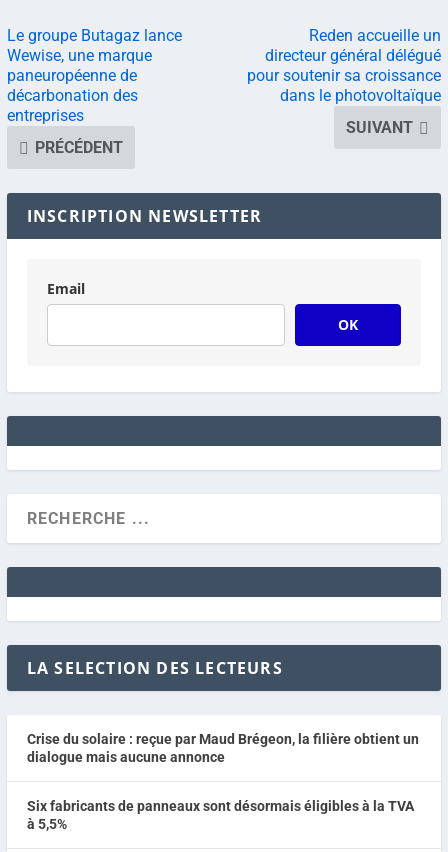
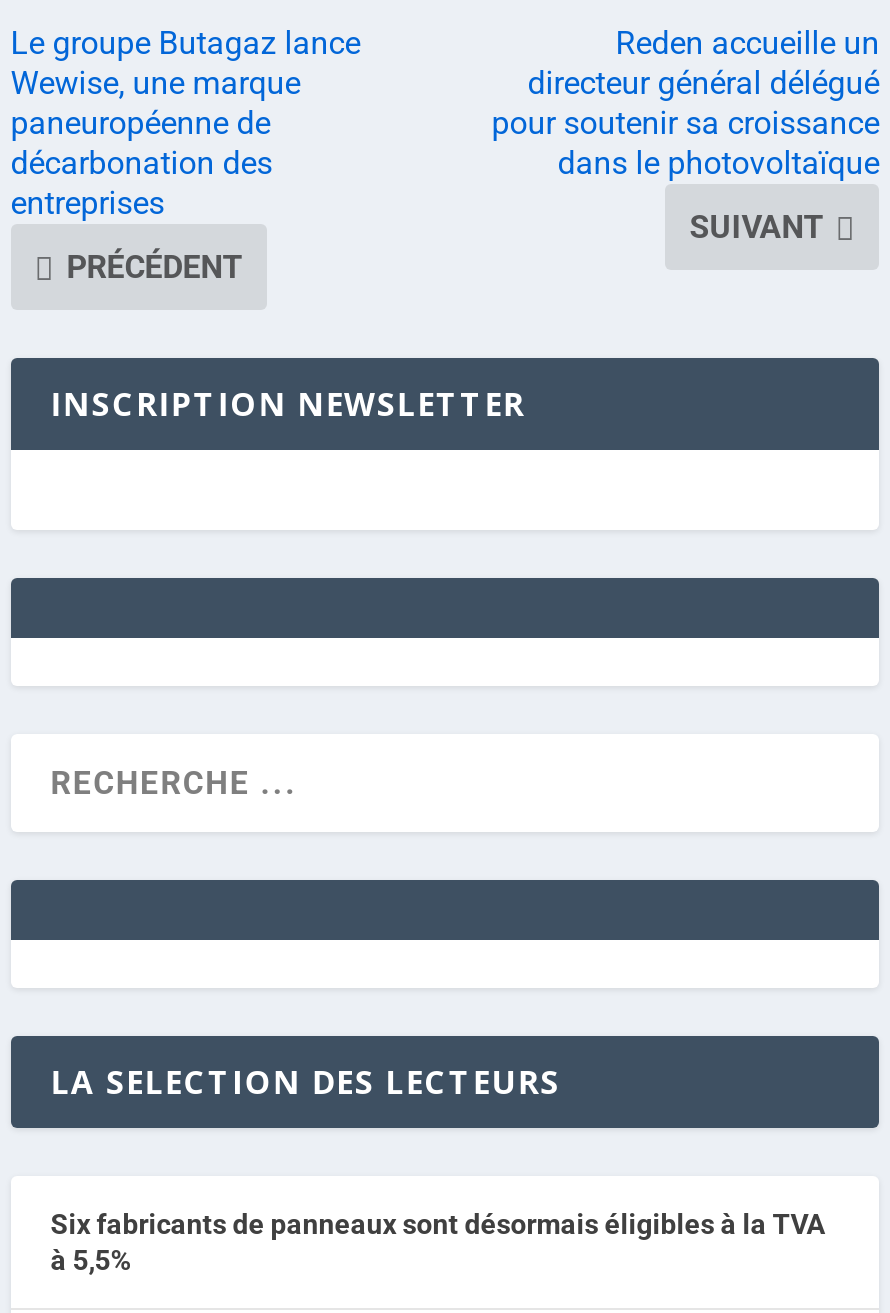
- Email
- OK

- Crise du solaire : reçue par Maud Brégeon, la filière obtient un
- dialogue mais aucune annonce
